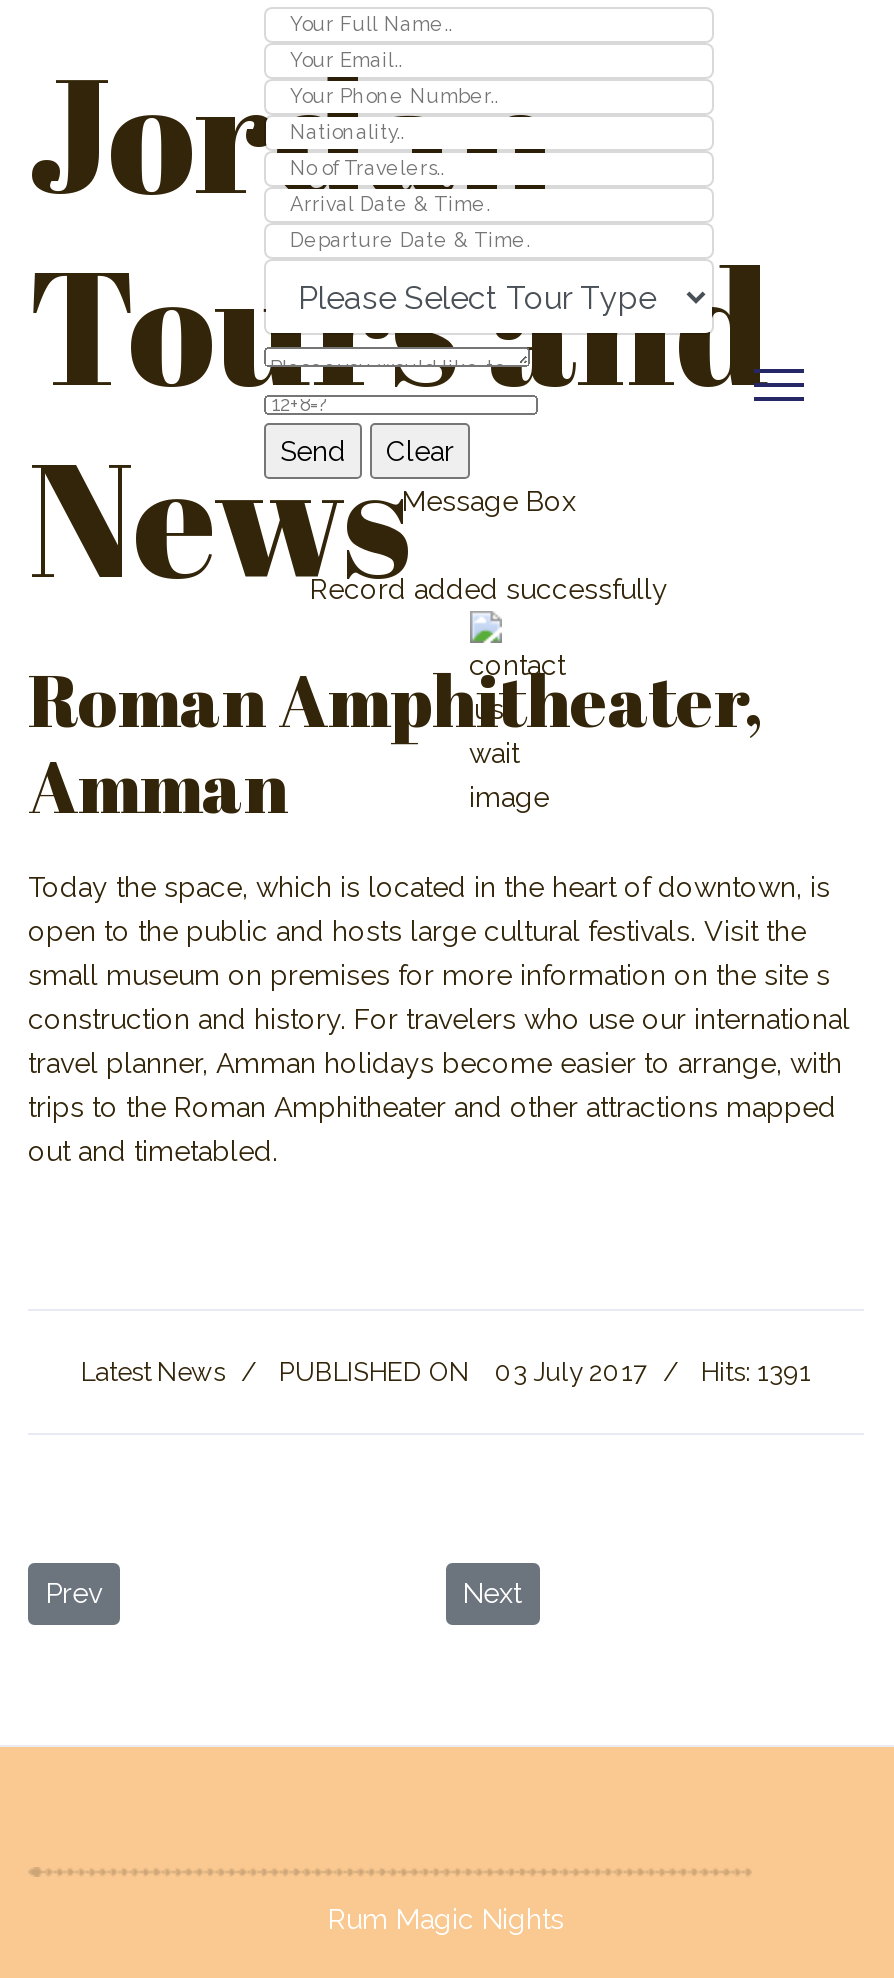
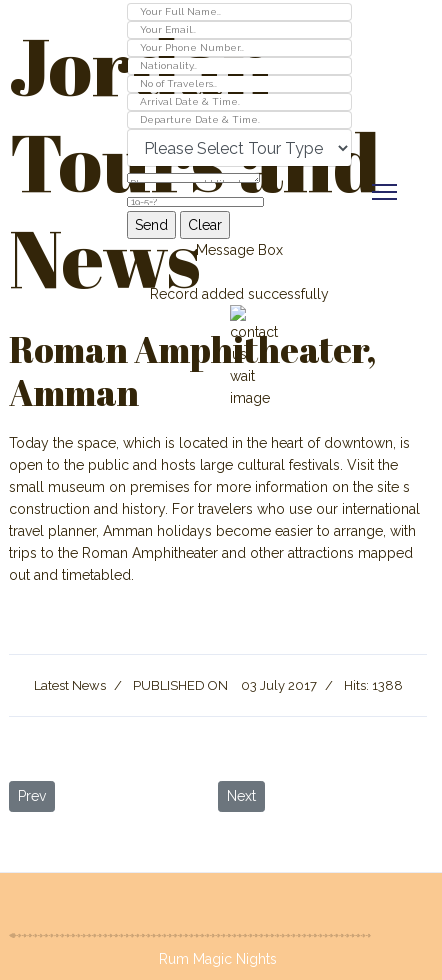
- Latest News PUBLISHED ON 03 July 2017 Hits: 1391
+ Latest News PUBLISHED ON 03 July 2017 Hits: 1388
